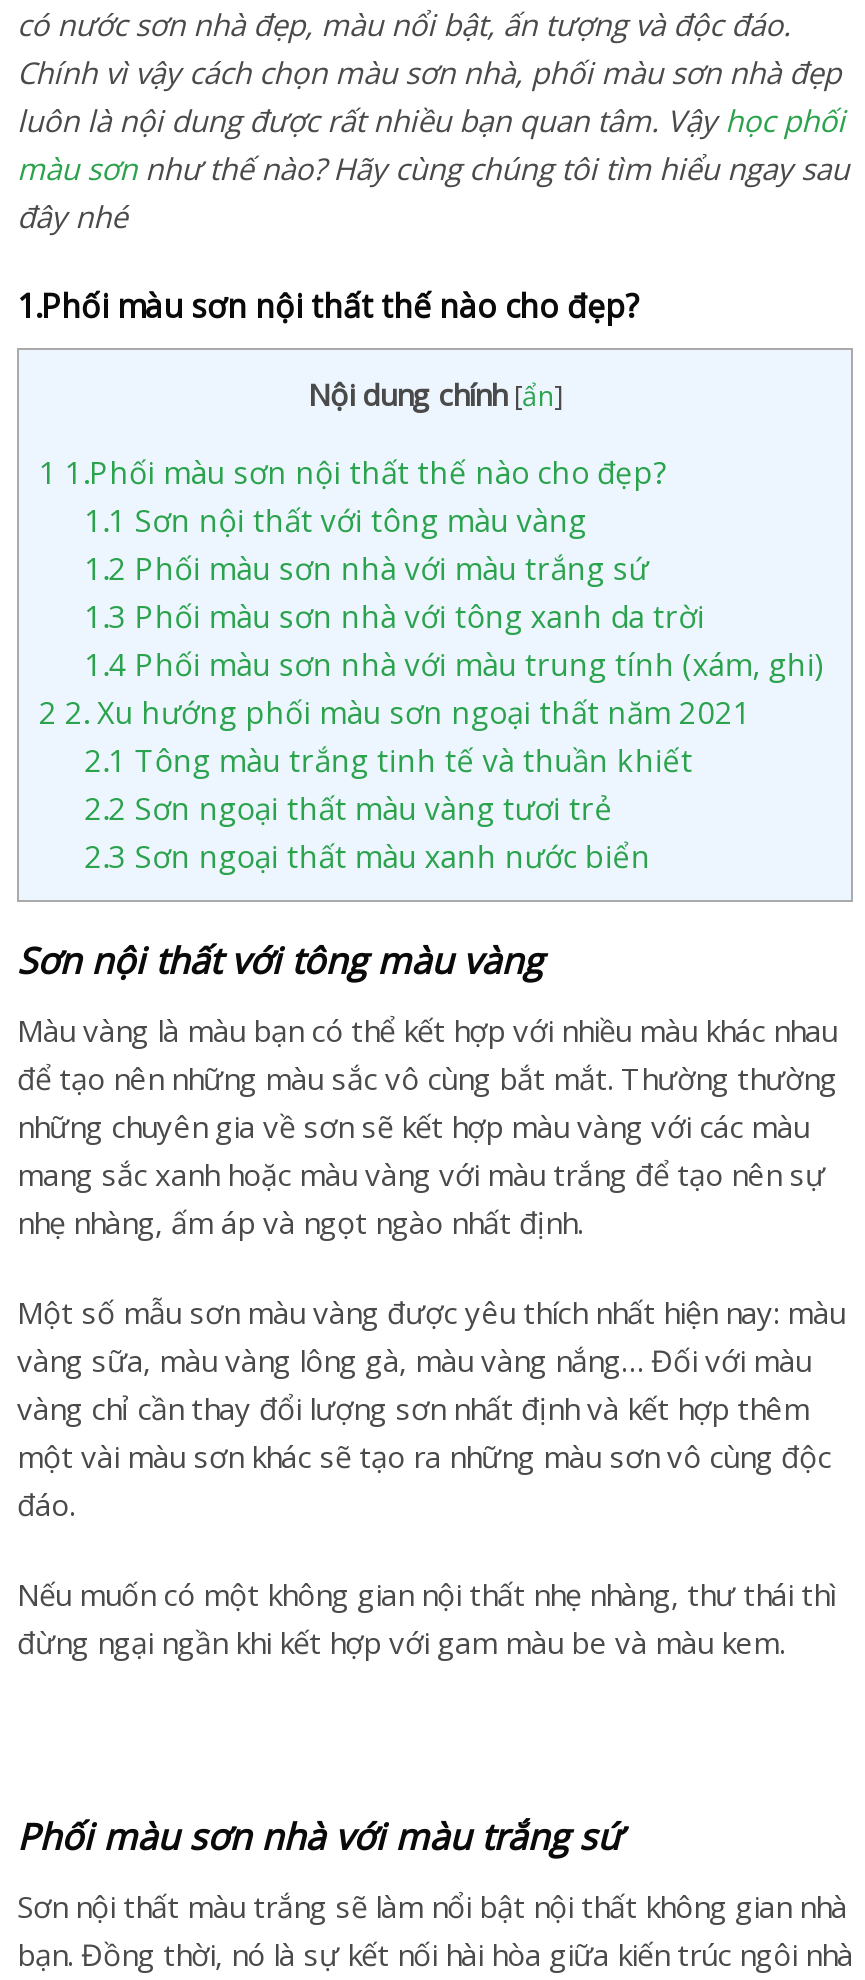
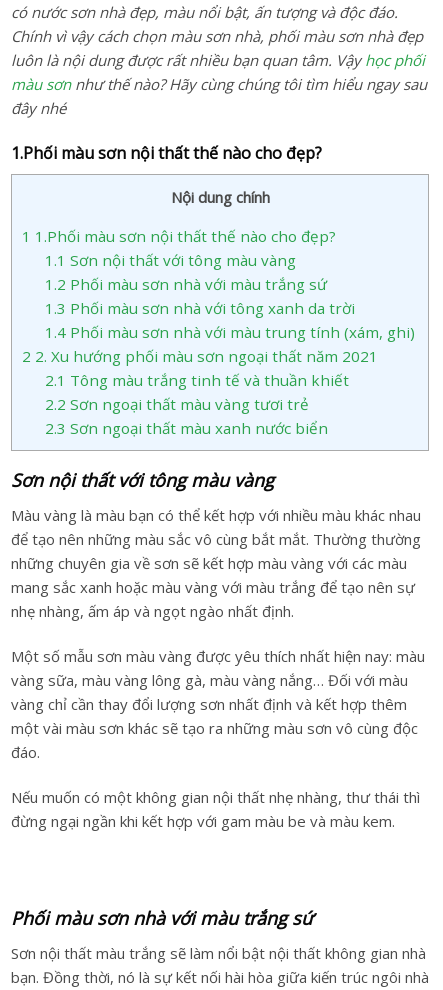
- Nội dung chính [ẩn]
+ Nội dung chính
